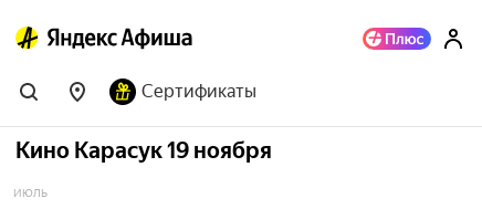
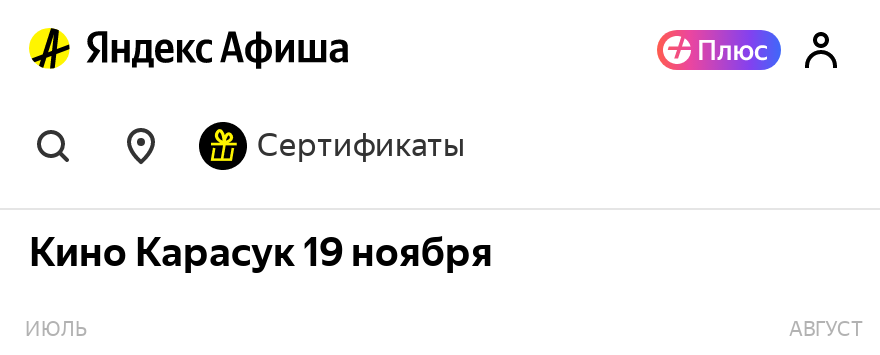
+ АВГУСТ
